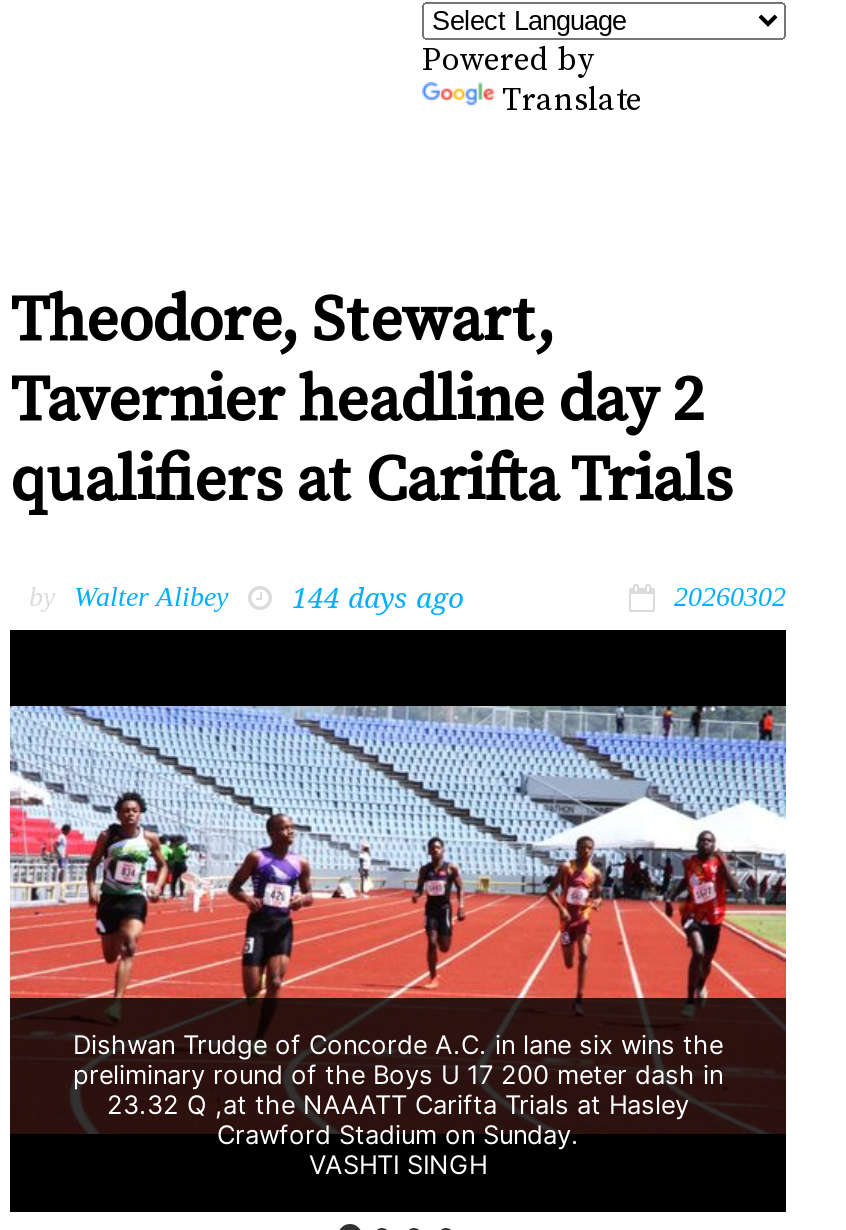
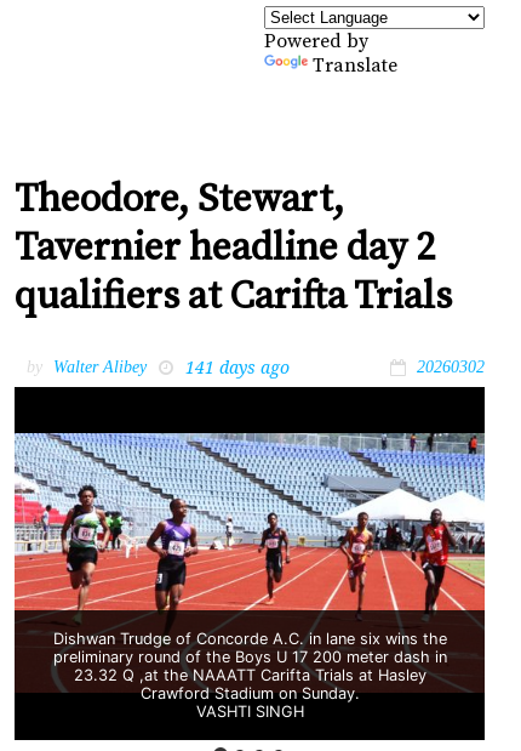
- 144 days ago
+ 141 days ago
